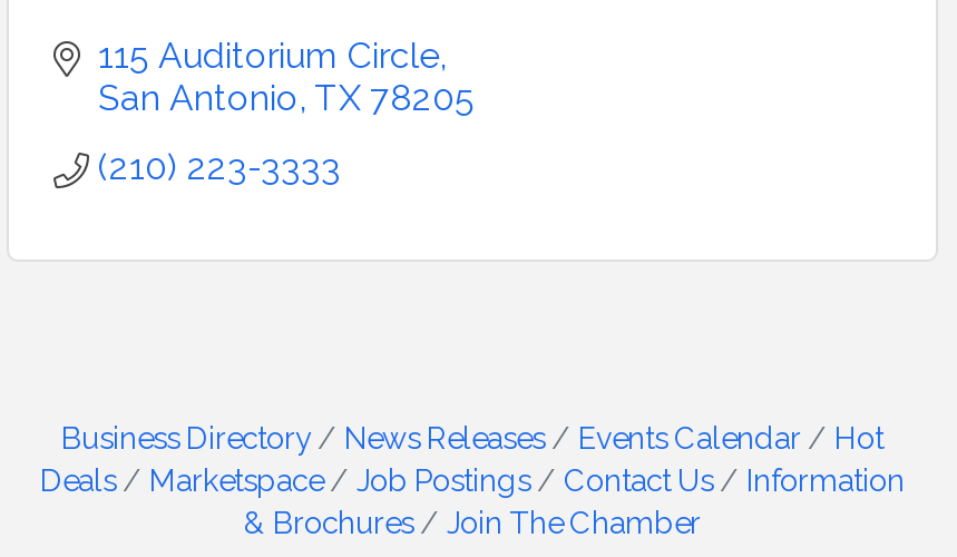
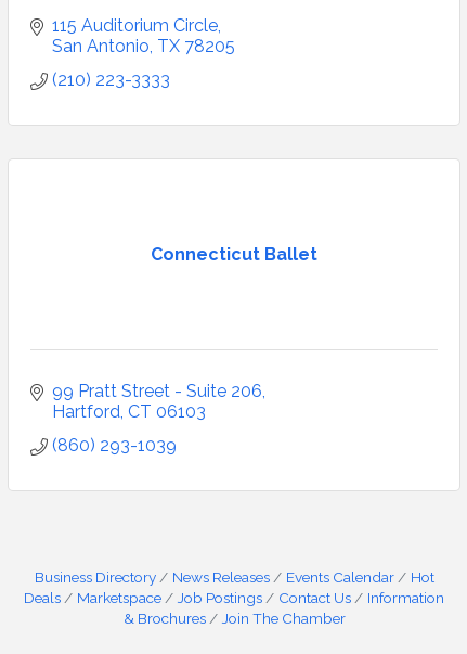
+ 99 Pratt Street - Suite 206
+ Hartford CT 06103
+ (860) 293-1039

+ Connecticut Ballet
